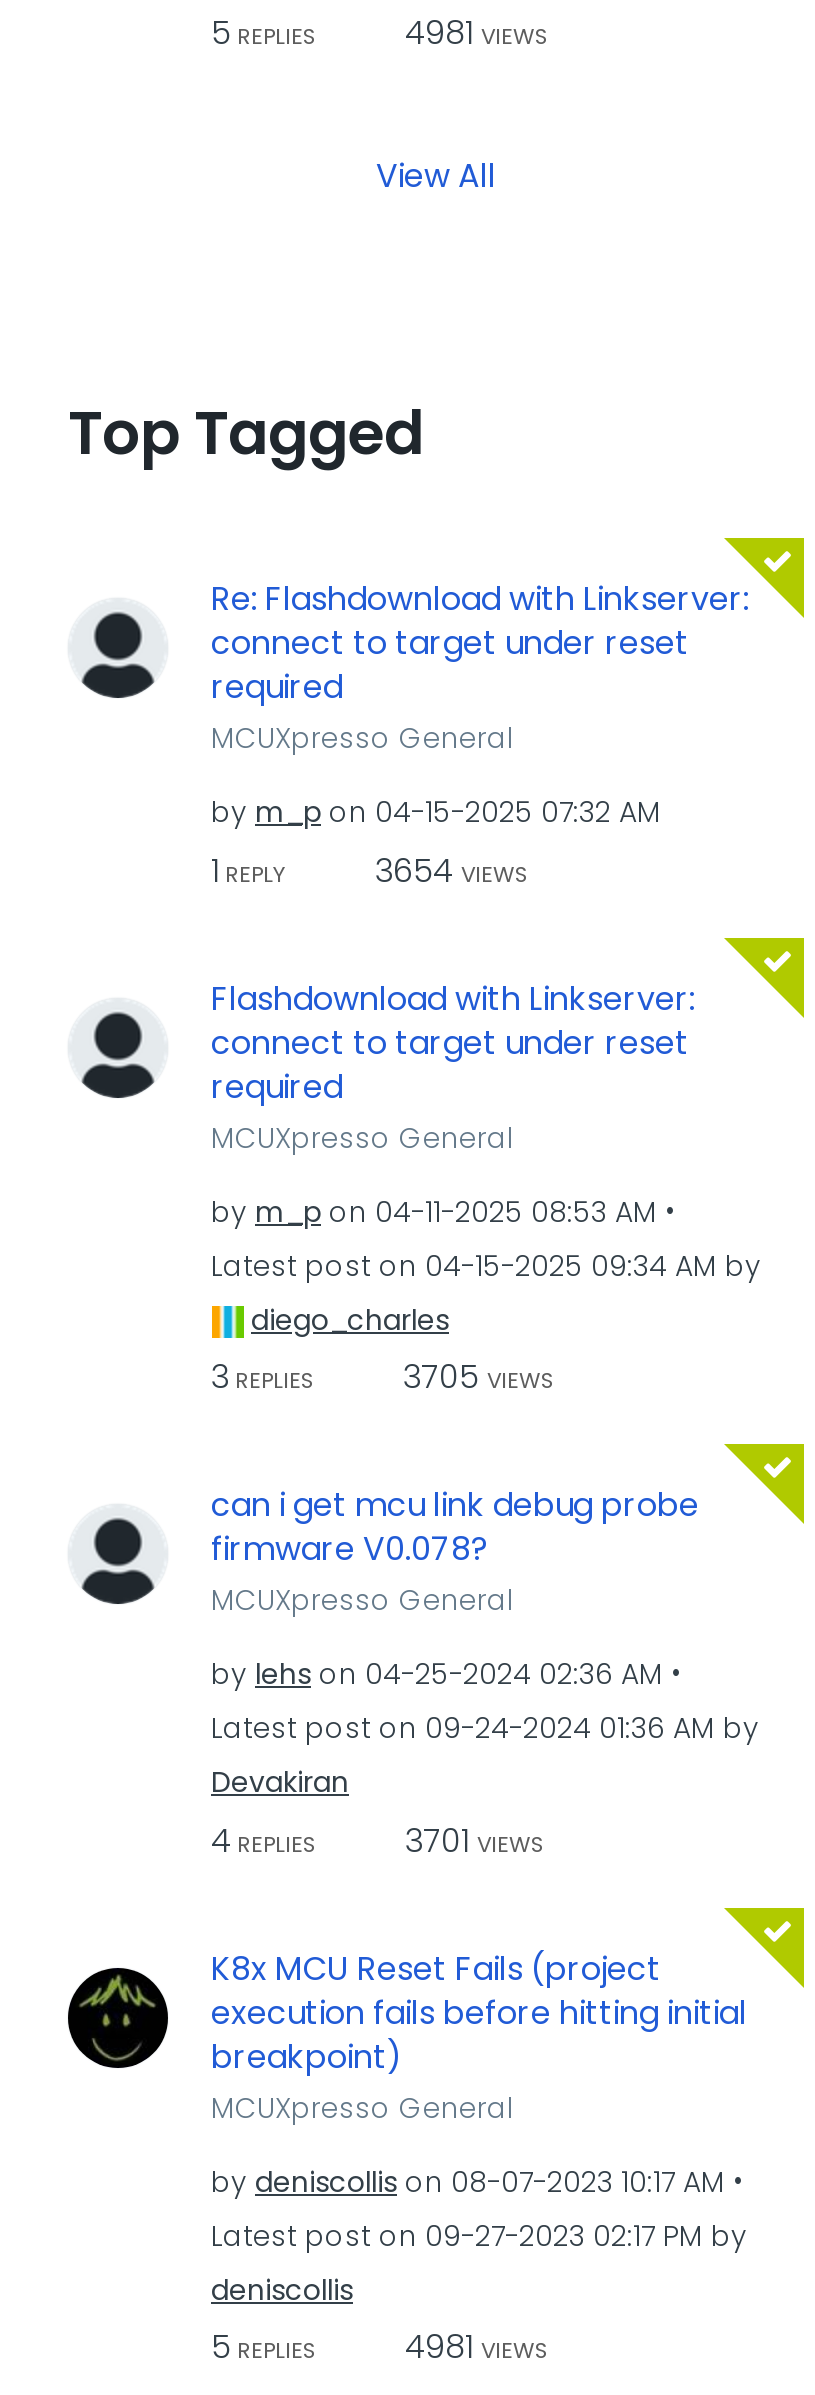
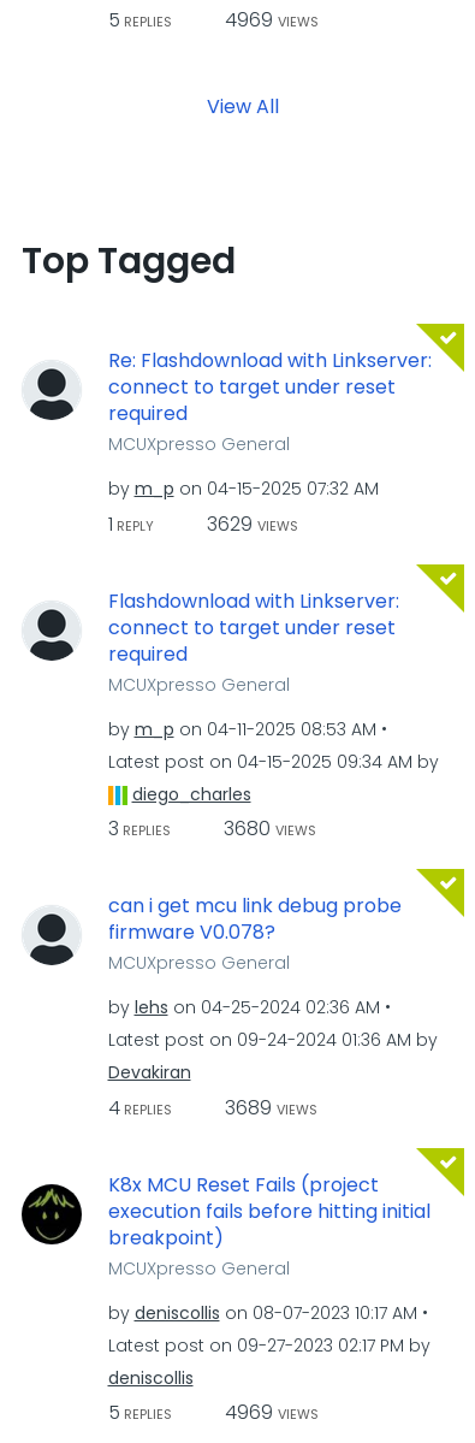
- 5 REPLIES 4981 VIEWS
+ 5 REPLIES 4969 VIEWS

- 1 REPLY 3654 VIEWS
+ 1 REPLY 3629 VIEWS

- 3 REPLIES 3705 VIEWS
+ 3 REPLIES 3680 VIEWS

- 4 REPLIES 3701 VIEWS
+ 4 REPLIES 3689 VIEWS

- 5 REPLIES 4981 VIEWS
+ 5 REPLIES 4969 VIEWS
